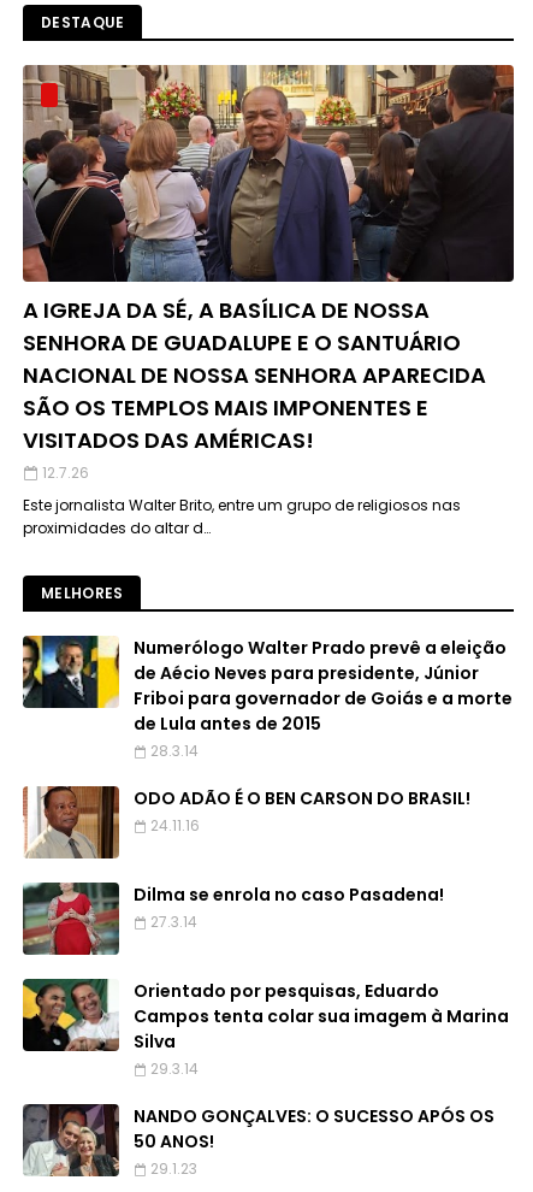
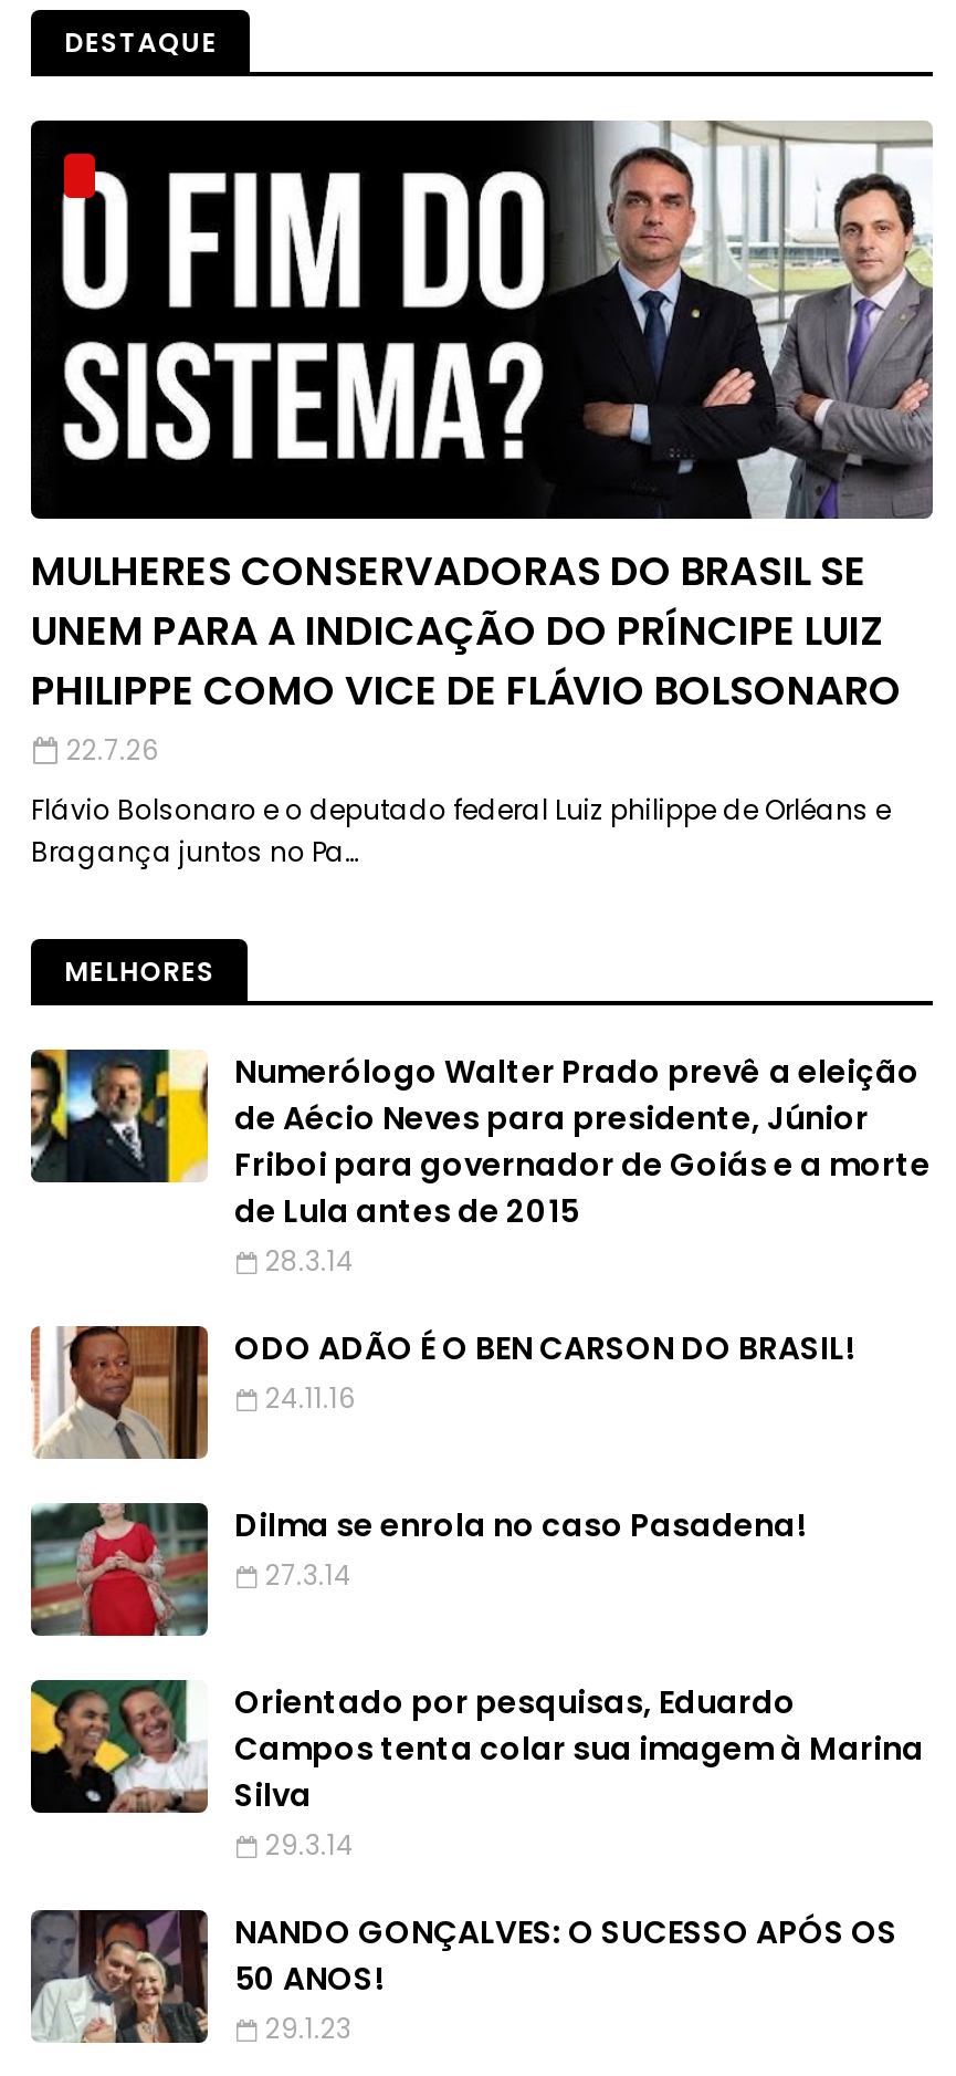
- [image]
- A IGREJA DA SÉ, A BASÍLICA DE NOSSA
- SENHORA DE GUADALUPE E O SANTUÁRIO
- NACIONAL DE NOSSA SENHORA APARECIDA
- SÃO OS TEMPLOS MAIS IMPONENTES E
- VISITADOS DAS AMÉRICAS!
- 12.7.26
+ [image]
+ MULHERES CONSERVADORAS DO BRASIL SE
+ UNEM PARA A INDICAÇÃO DO PRÍNCIPE LUIZ
+ PHILIPPE COMO VICE DE FLÁVIO BOLSONARO
+ 22.7.26

- Este jornalista Walter Brito, entre um grupo de religiosos nas
- proximidades do altar d…
+ Flávio Bolsonaro e o deputado federal Luiz philippe de Orléans e
+ Bragança juntos no Pa…
